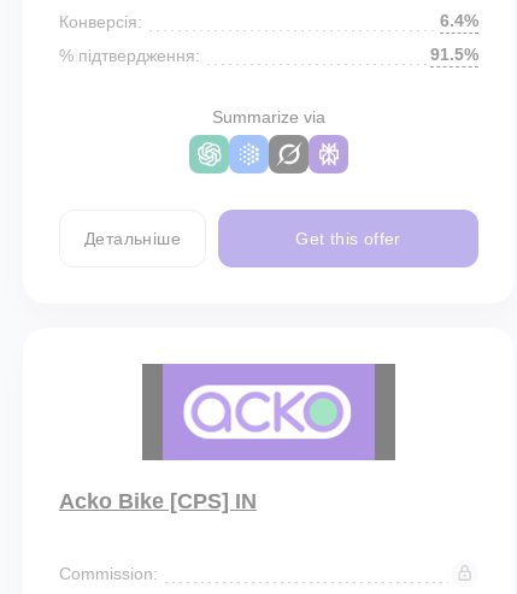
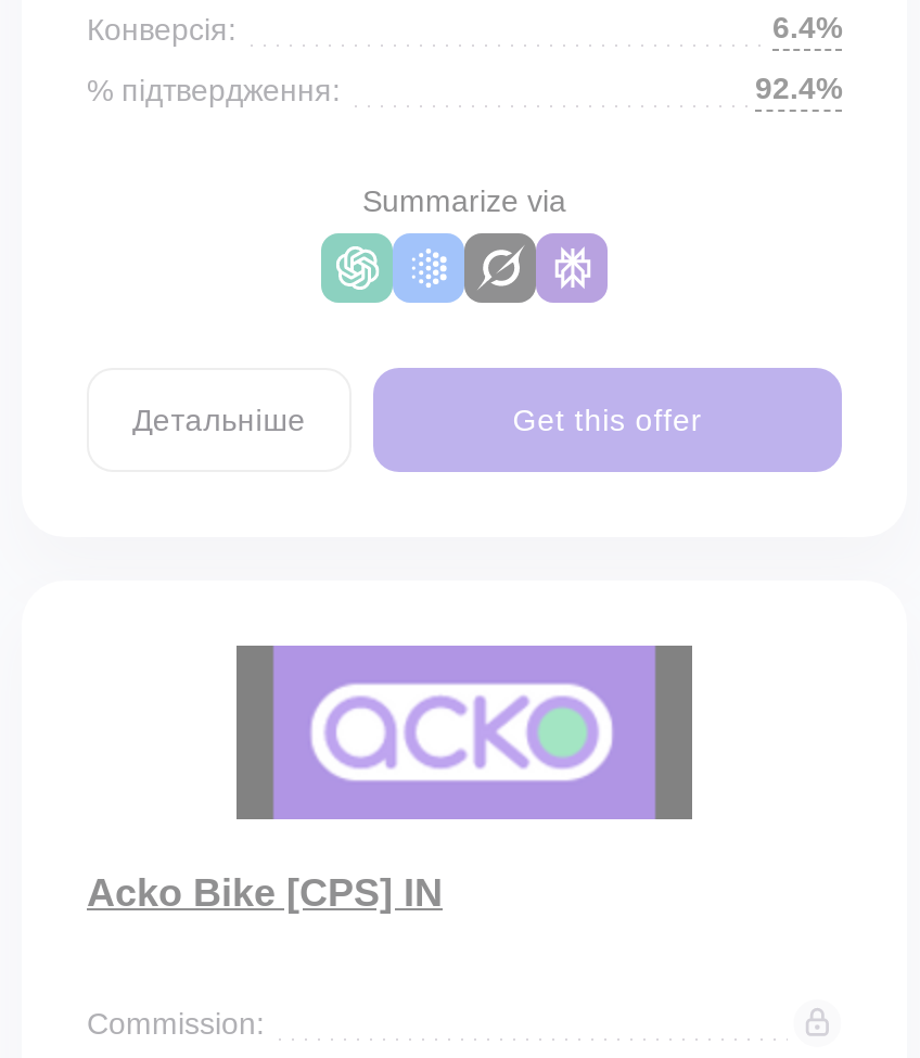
- 91.5%
+ 92.4%
